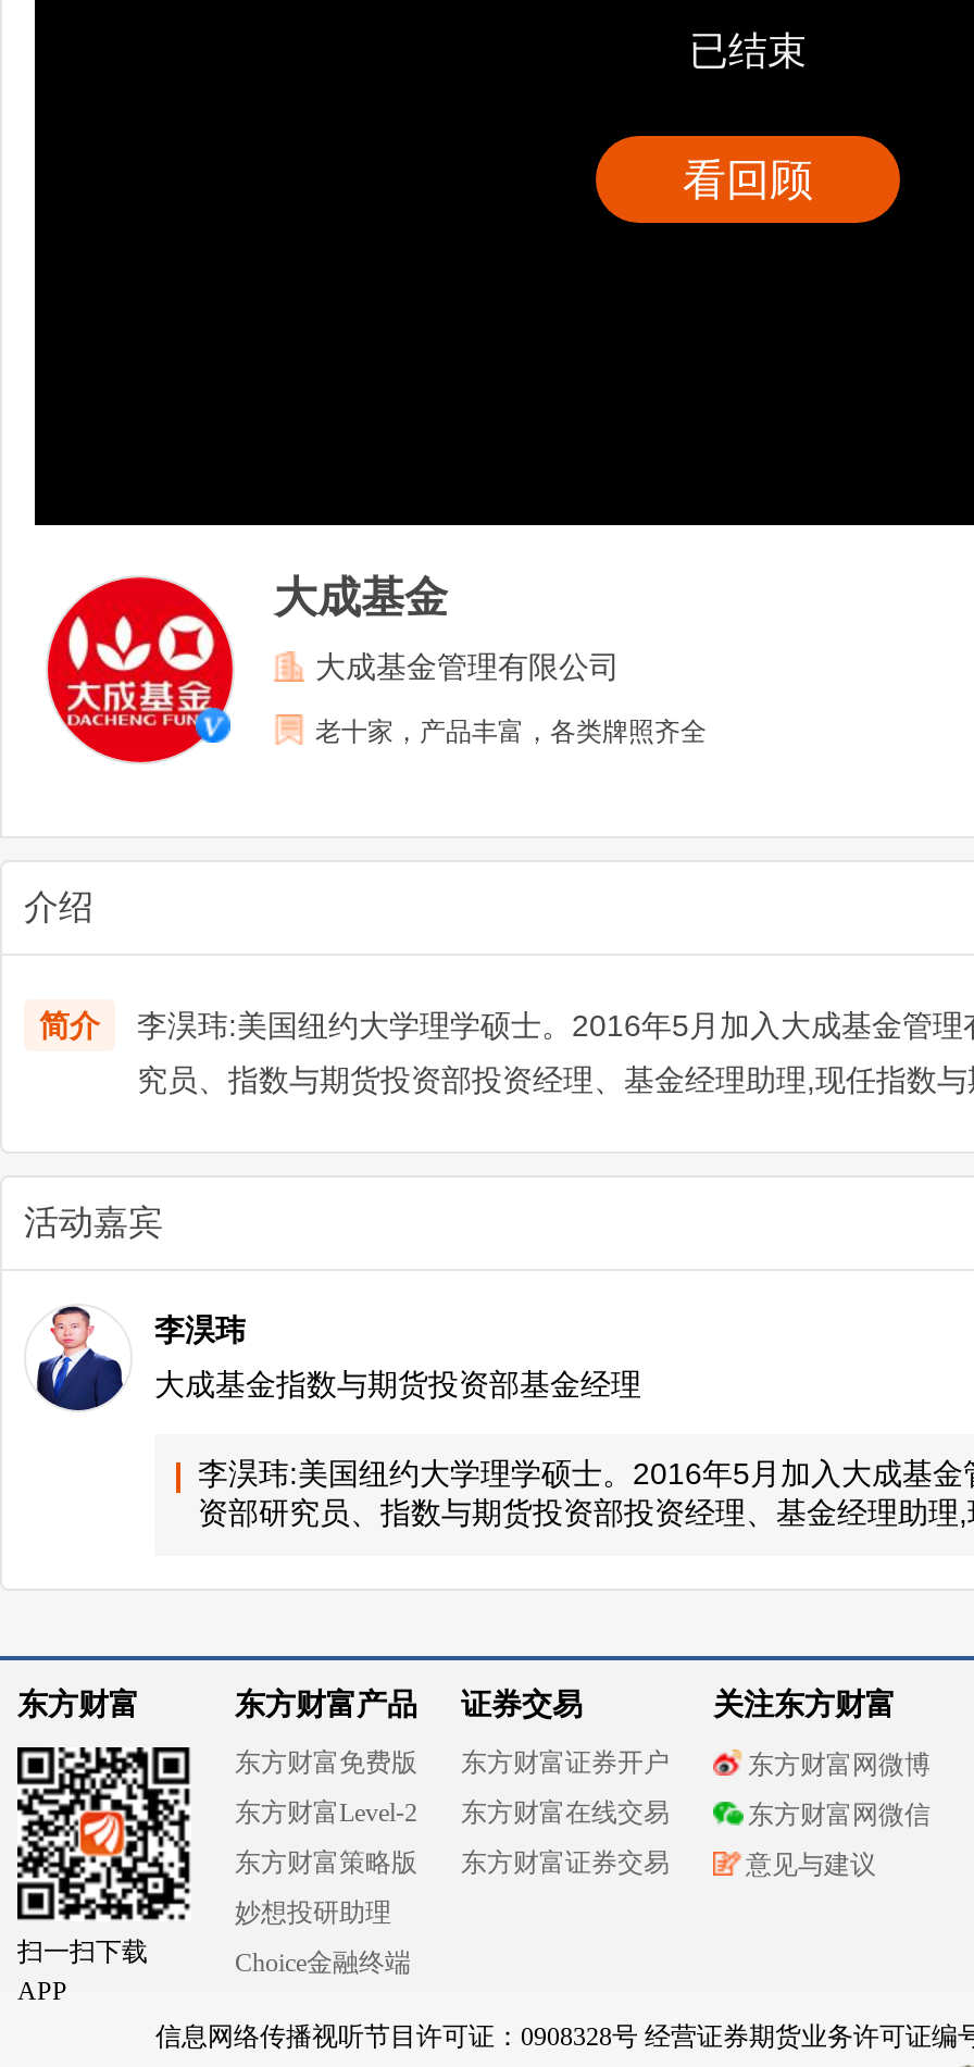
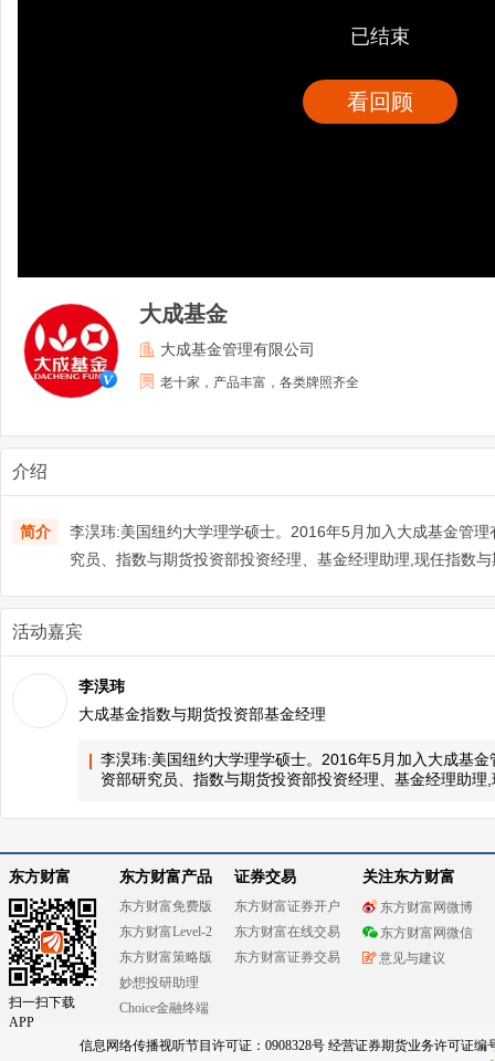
- [image]
